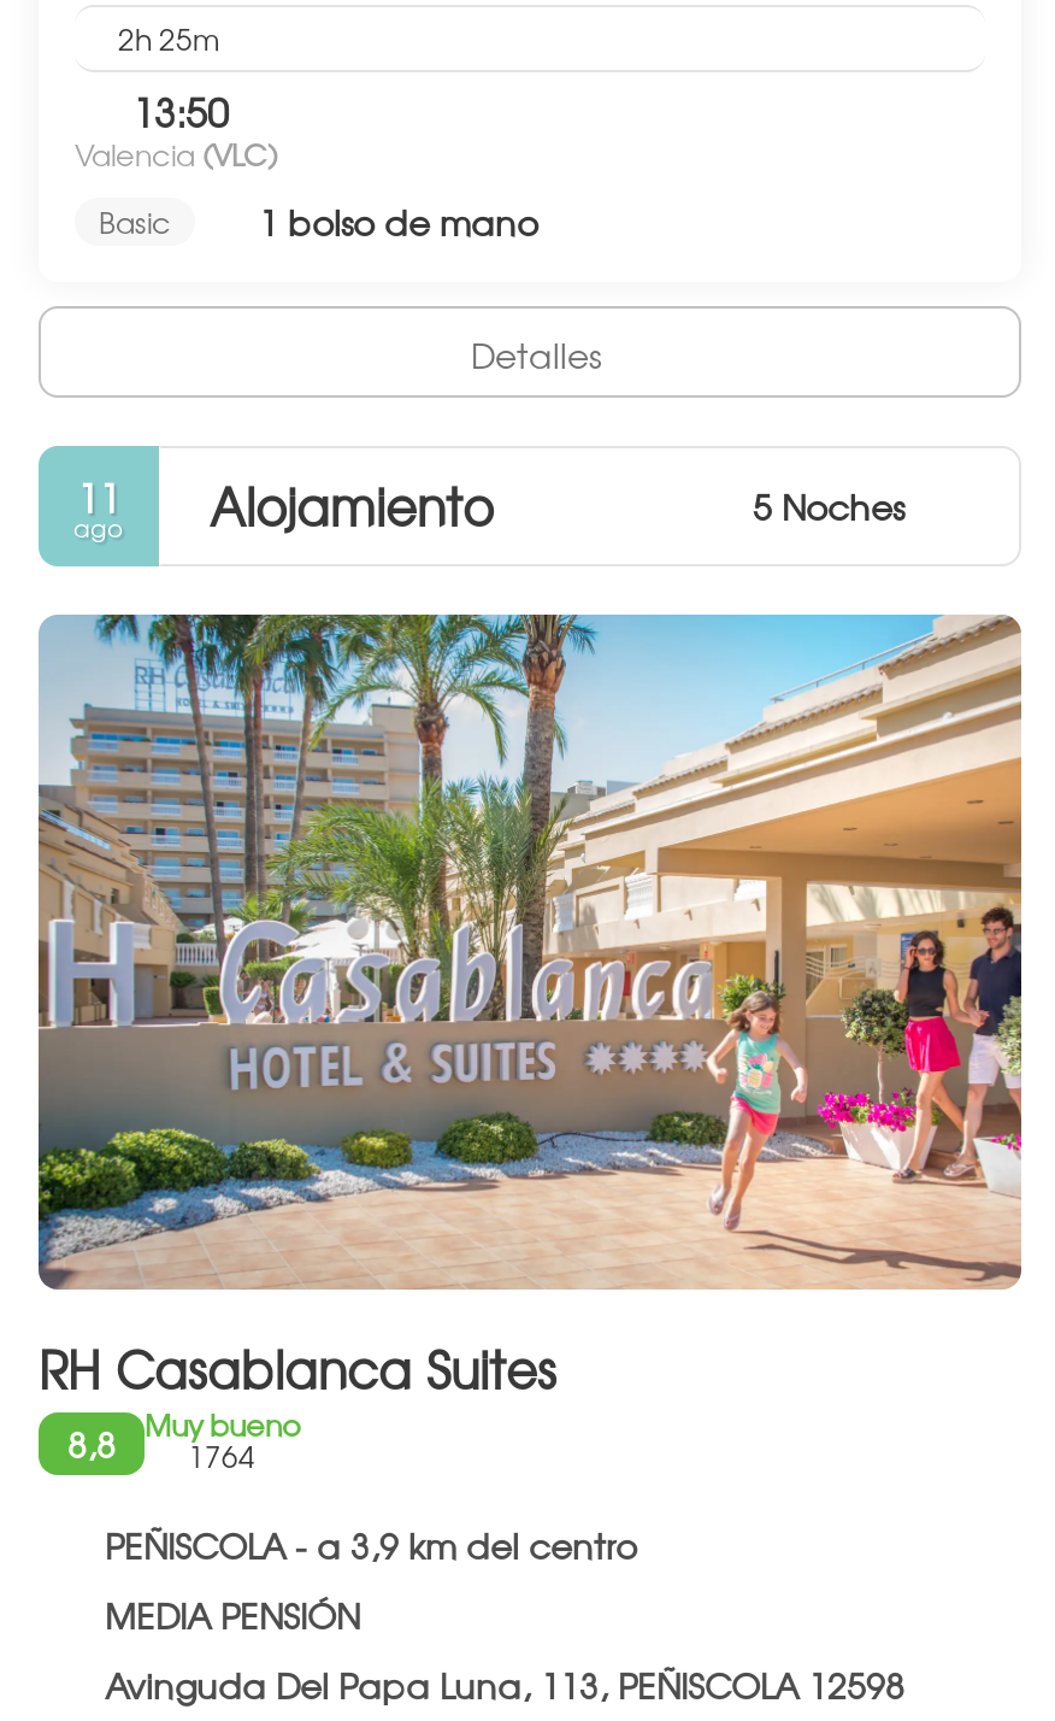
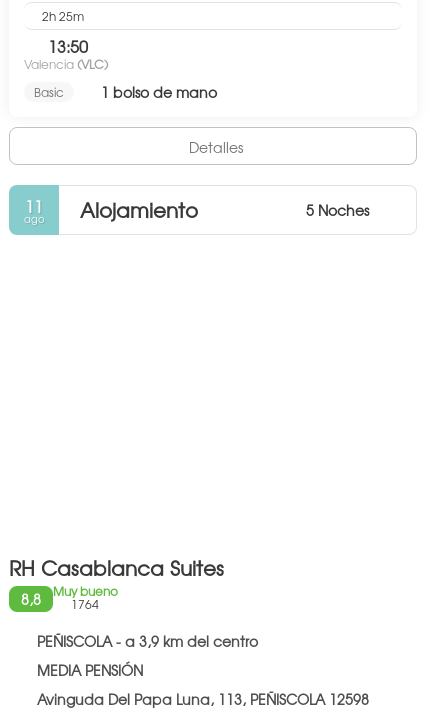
- [image]
